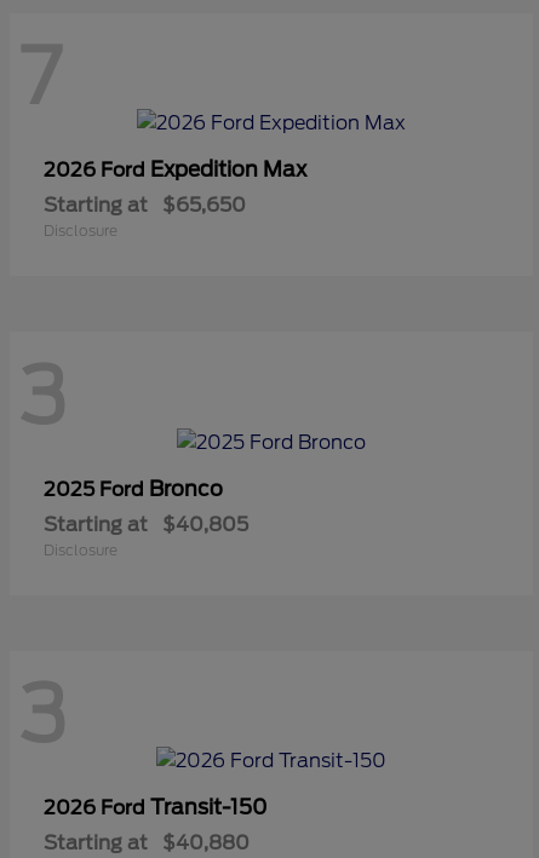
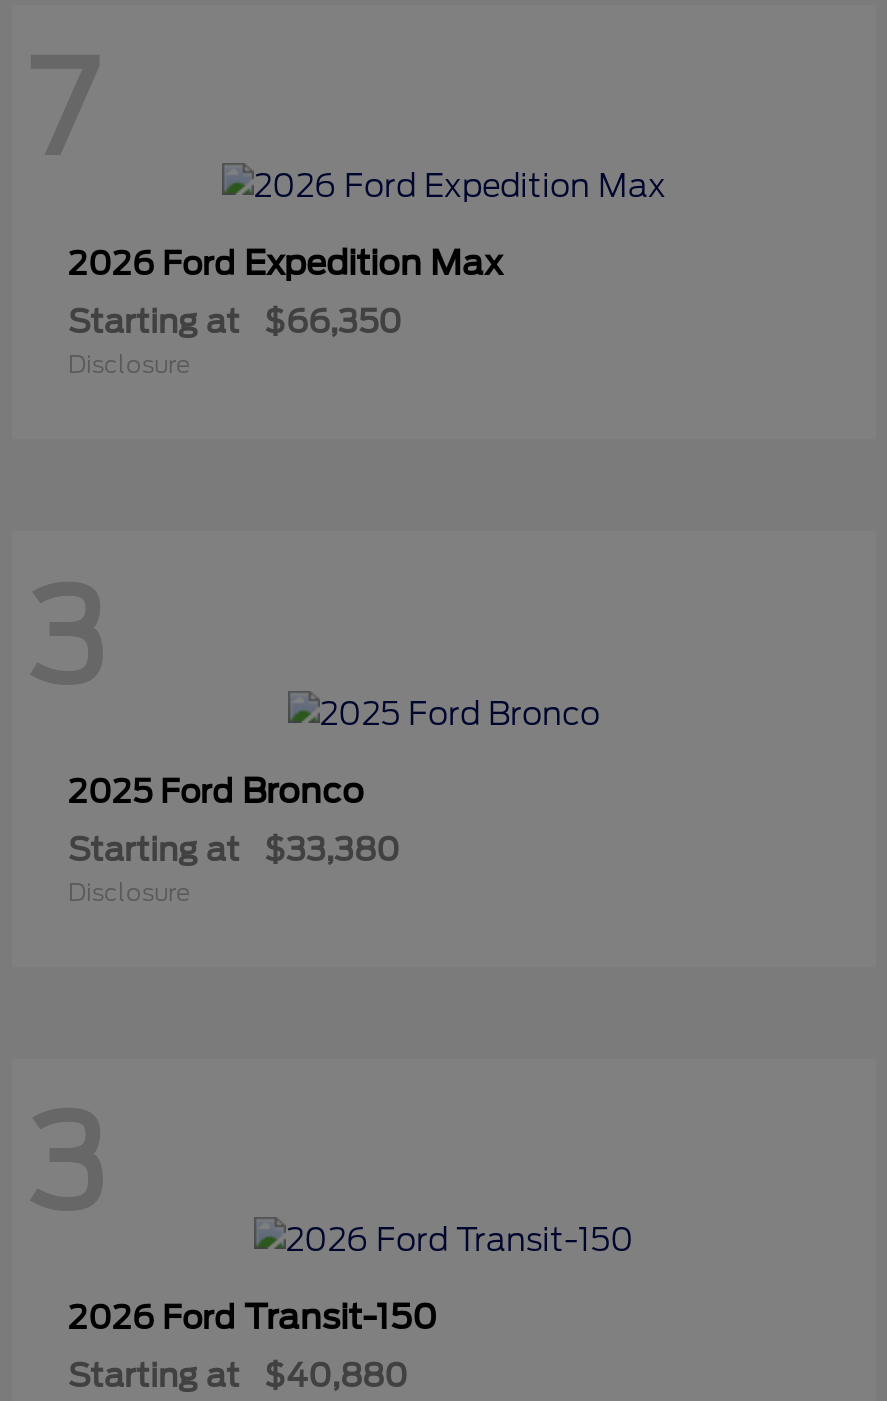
- Starting at $65,650
+ Starting at $66,350

- Starting at $40,805
+ Starting at $33,380
